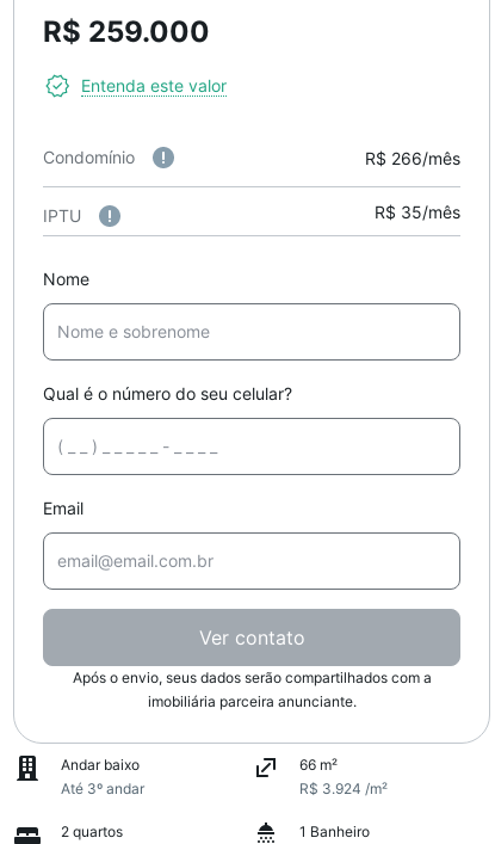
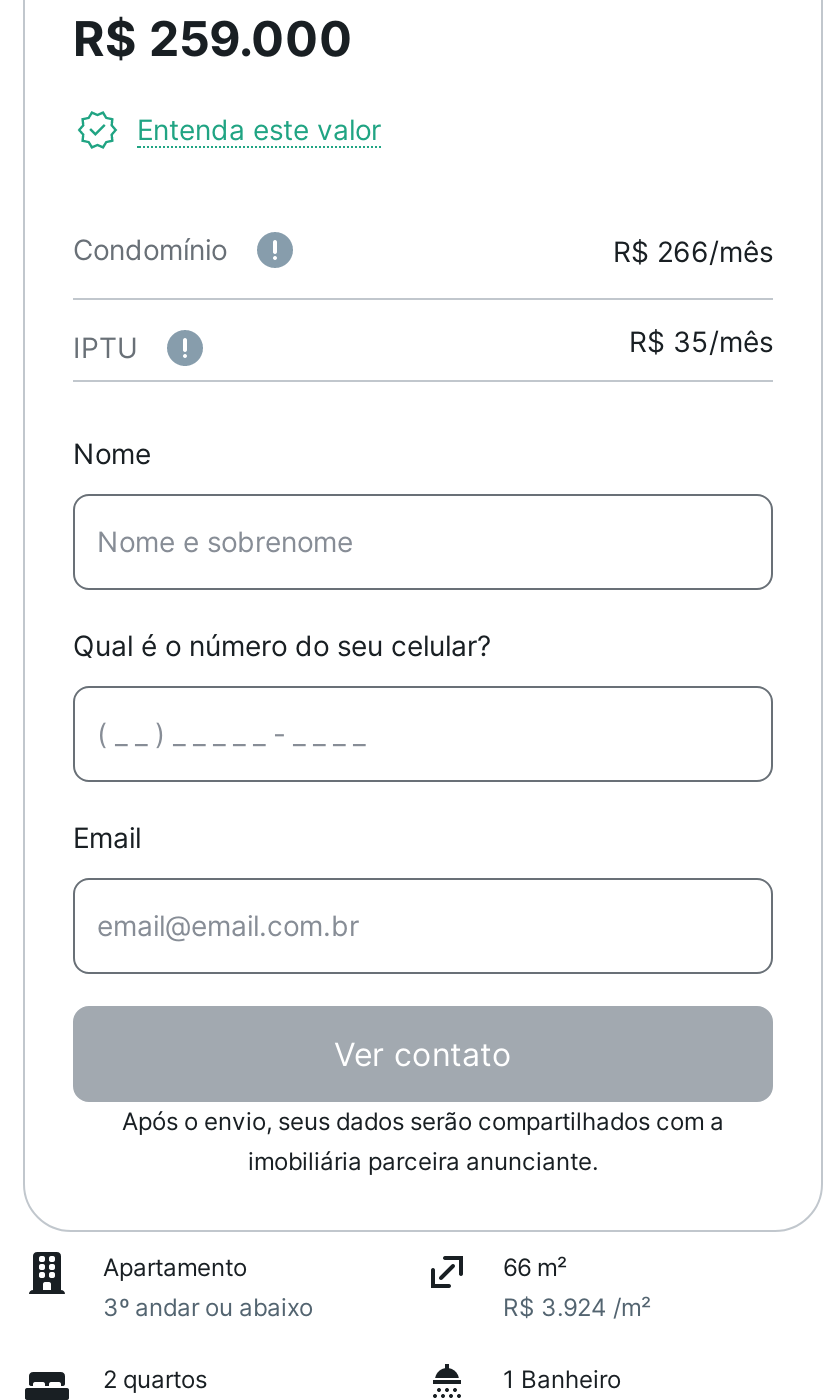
- Andar baixo
- Até 3º andar
+ Apartamento
+ 3º andar ou abaixo
